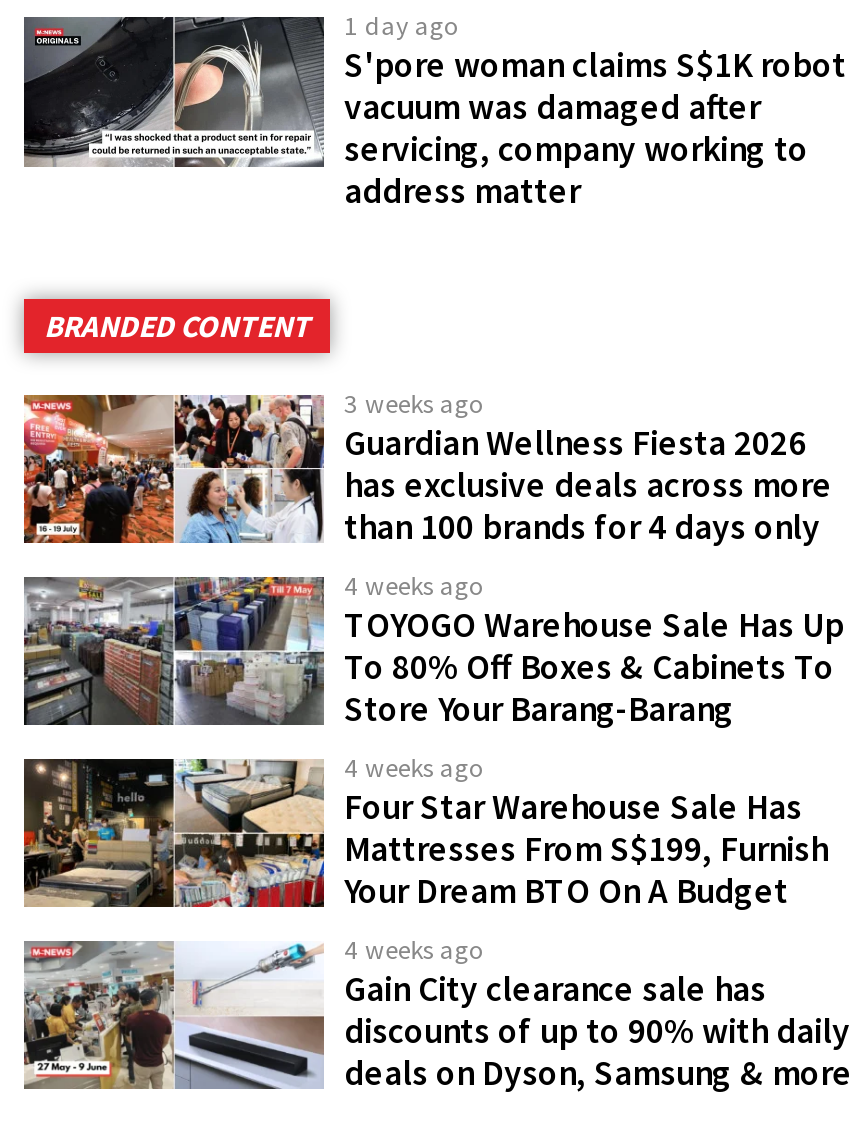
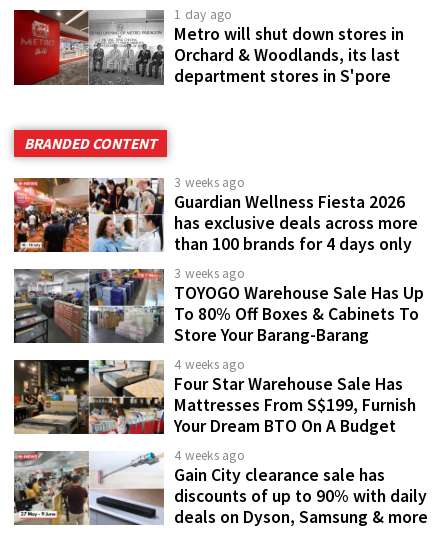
- [image]
- S'pore woman claims S$1K robot
- vacuum was damaged after
- servicing, company working to
- address matter
+ [image]
+ Metro will shut down stores in
+ Orchard & Woodlands, its last
+ department stores in S'pore

- 4 weeks ago
+ 3 weeks ago
